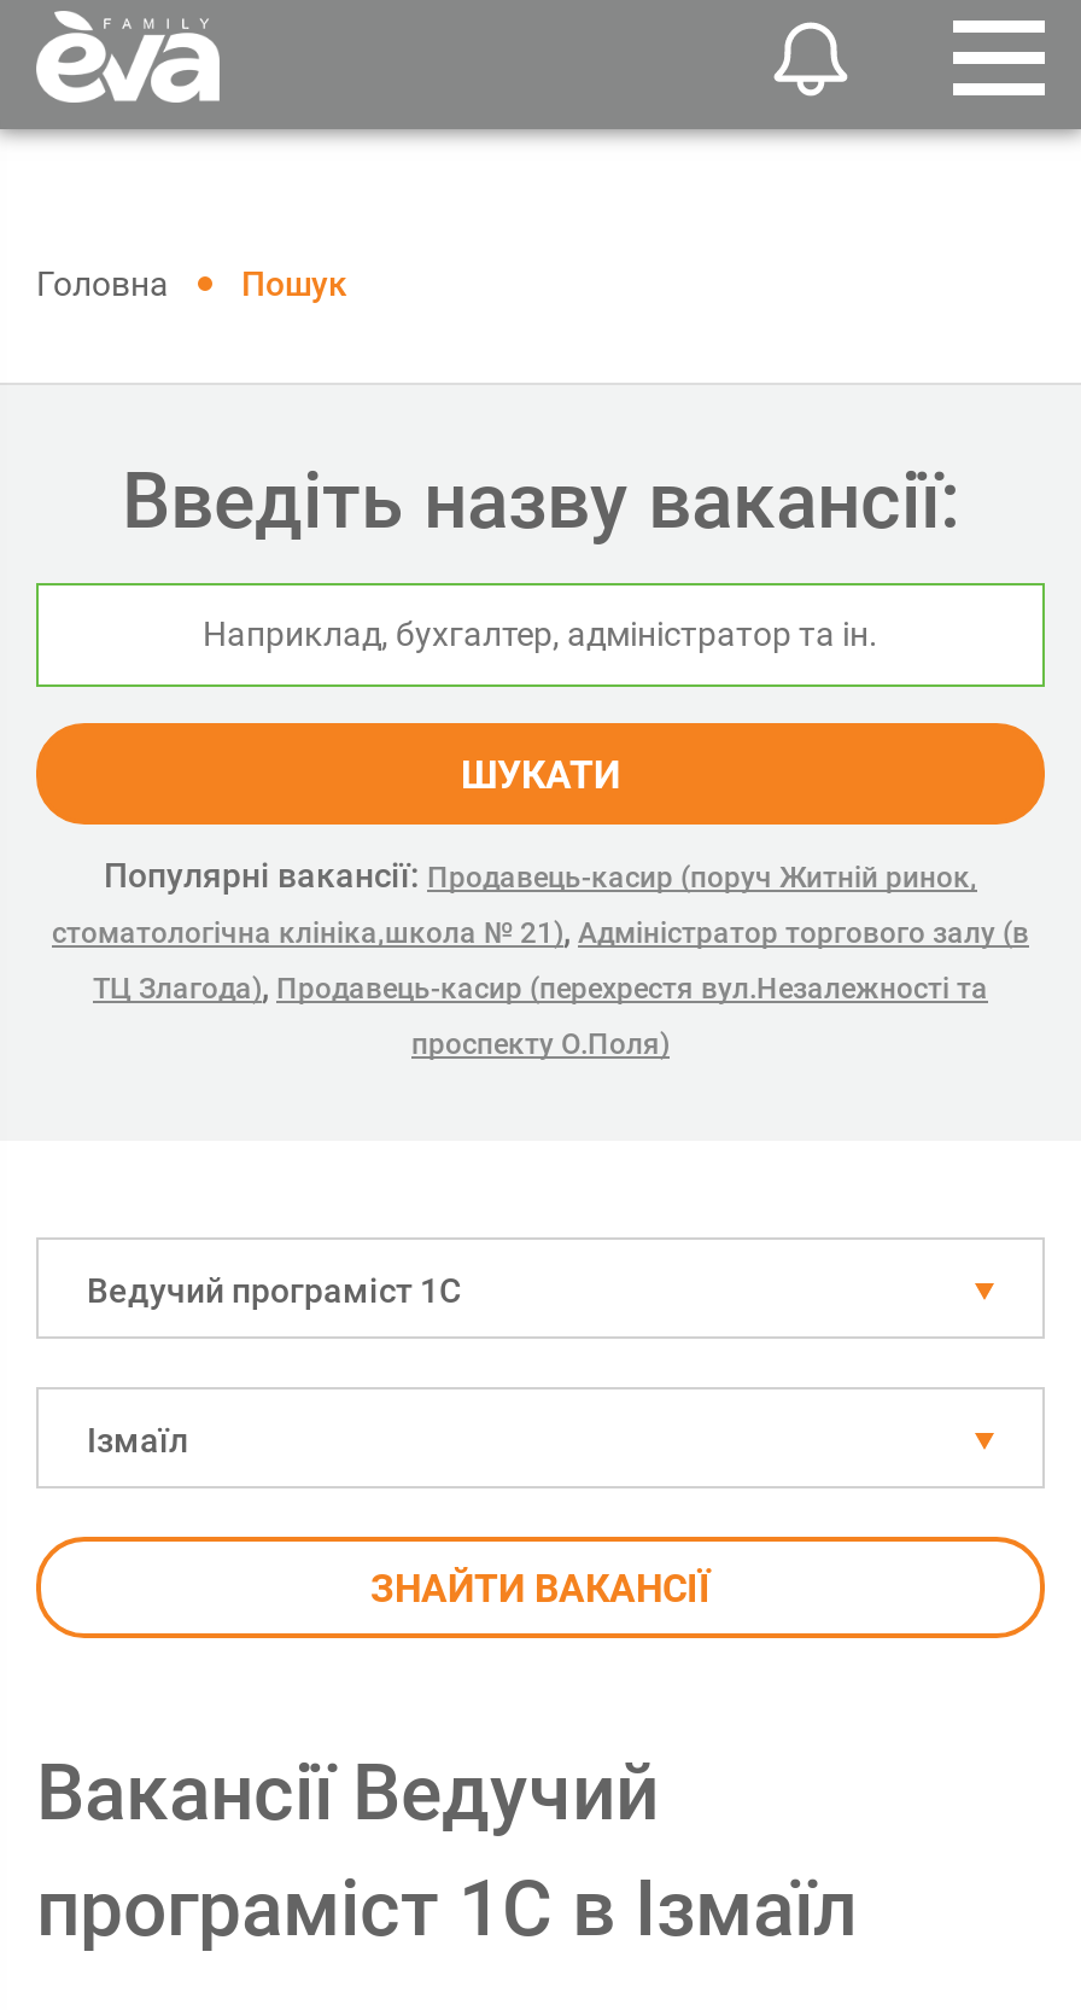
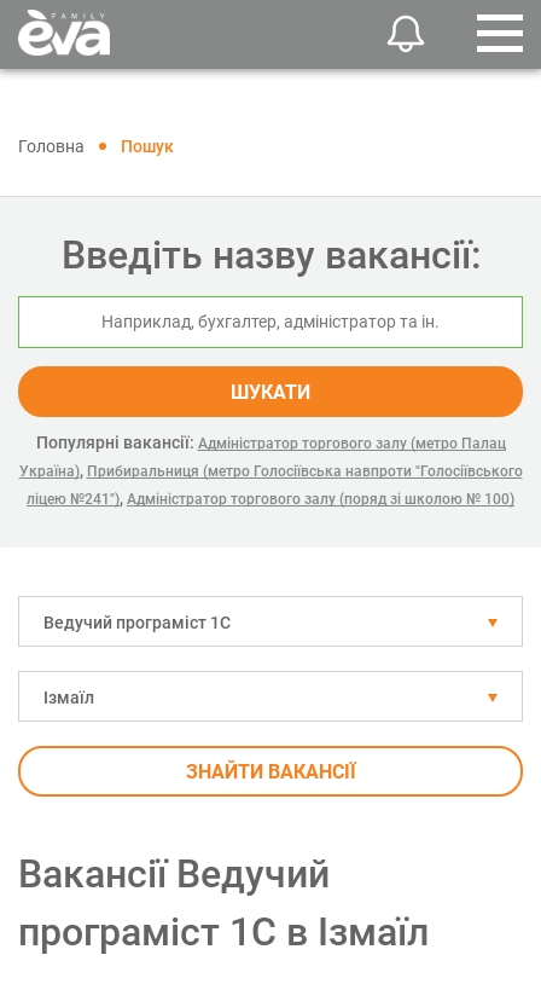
- Популярні вакансії: Продавець-касир (поруч Житній ринок,
- стоматологічна клініка,школа № 21), Адміністратор торгового залу (в
- ТЦ Злагода), Продавець-касир (перехрестя вул.Незалежності та
- проспекту О.Поля)
+ Популярні вакансії: Адміністратор торгового залу (метро Палац
+ Україна), Прибиральниця (метро Голосіївська навпроти "Голосіївського
+ ліцею №241"), Адміністратор торгового залу (поряд зі школою № 100)
